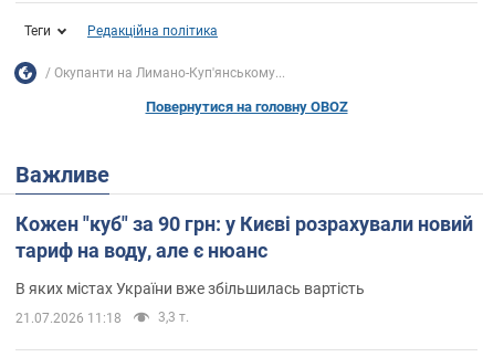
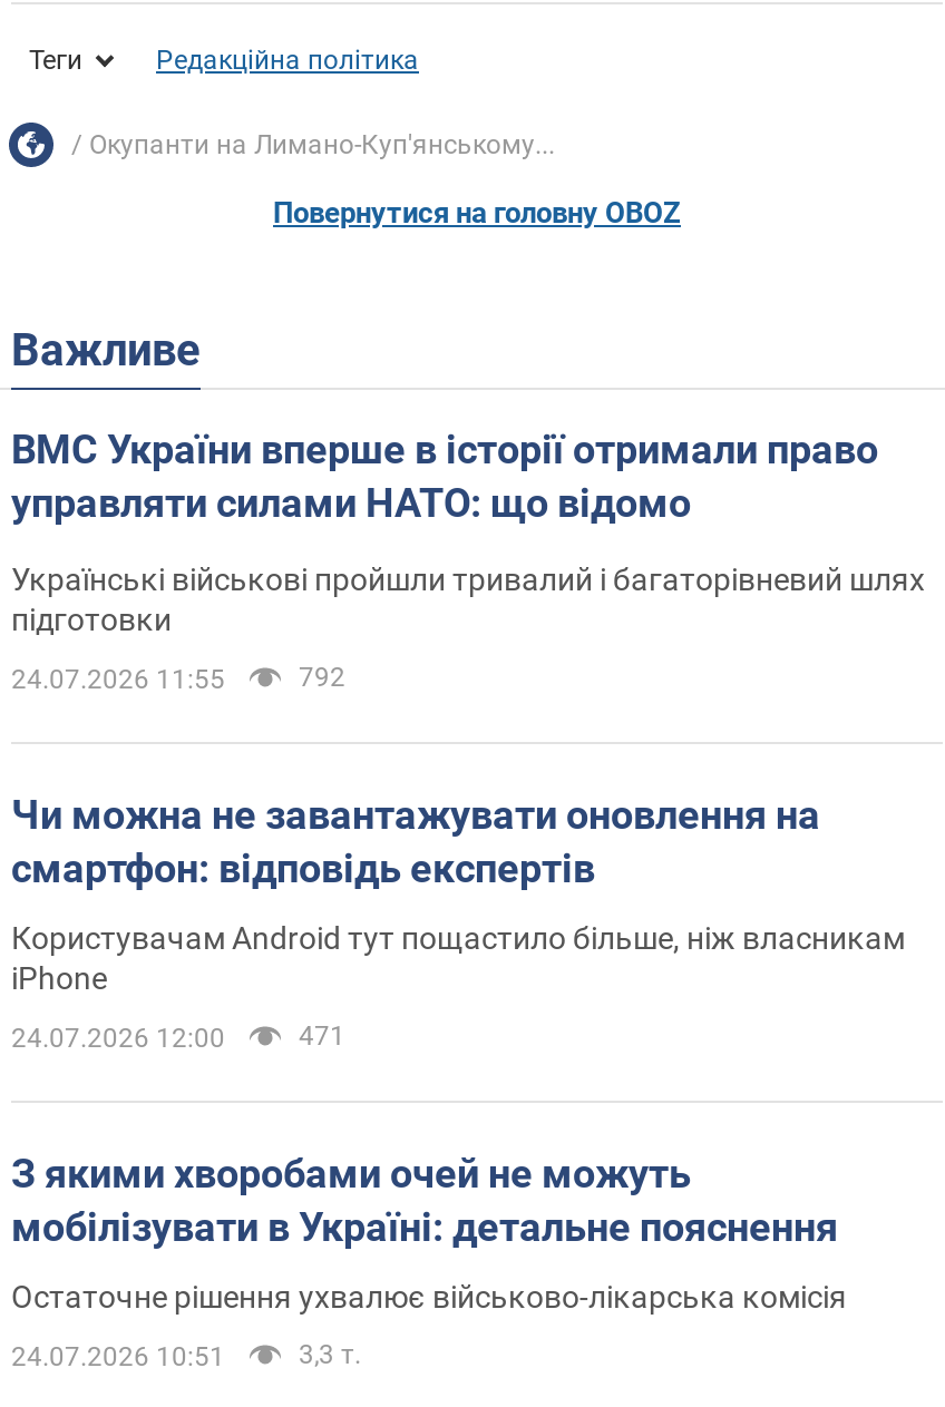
- Кожен "куб" за 90 грн: у Києві розрахували новий
- тариф на воду, але є нюанс
- В яких містах України вже збільшилась вартість
- 21.07.2026 11:18
+ ВМС України вперше в історії отримали право
+ управляти силами НАТО: що відомо
+ Українські військові пройшли тривалий і багаторівневий шлях
+ підготовки
+ 24.07.2026 11:55
+ 792
+ Чи можна не завантажувати оновлення на
+ смартфон: відповідь експертів
+ Користувачам Android тут пощастило більше, ніж власникам
+ iPhone
+ 24.07.2026 12:00
+ 471
+ З якими хворобами очей не можуть
+ мобілізувати в Україні: детальне пояснення
+ Остаточне рішення ухвалює військово-лікарська комісія
+ 24.07.2026 10:51
